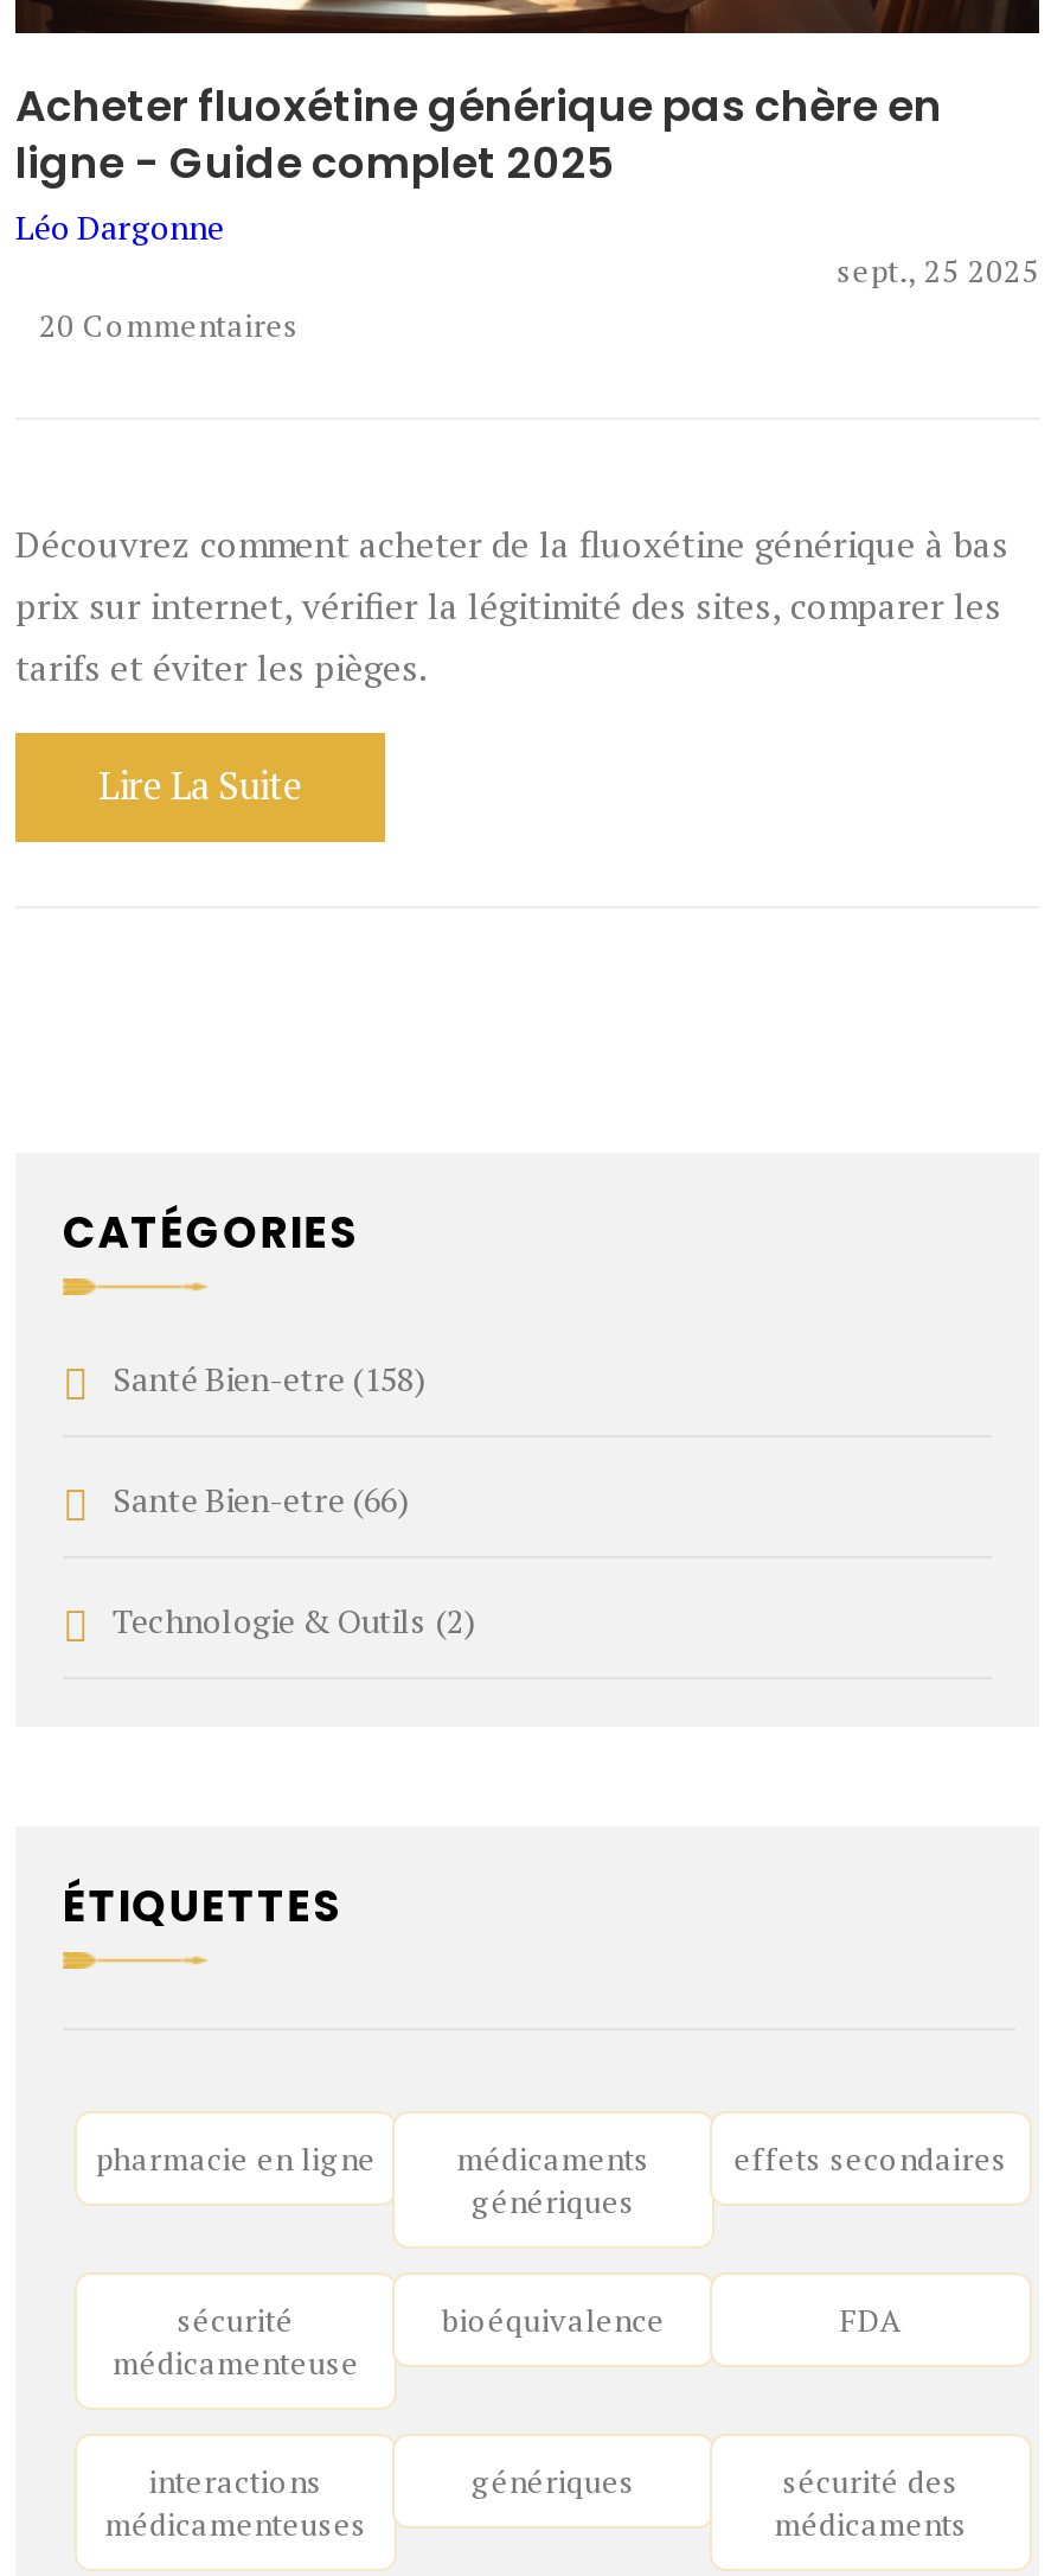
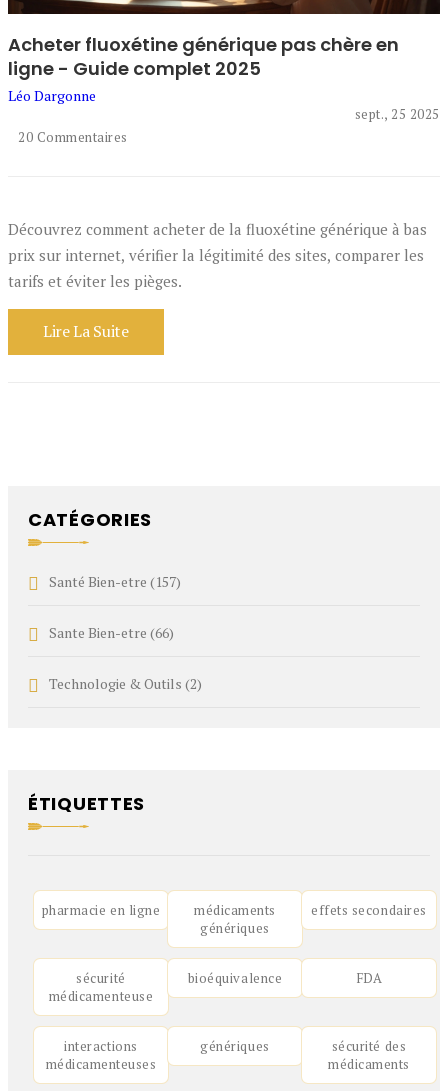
- Santé Bien-etre (158)
+ Santé Bien-etre (157)
